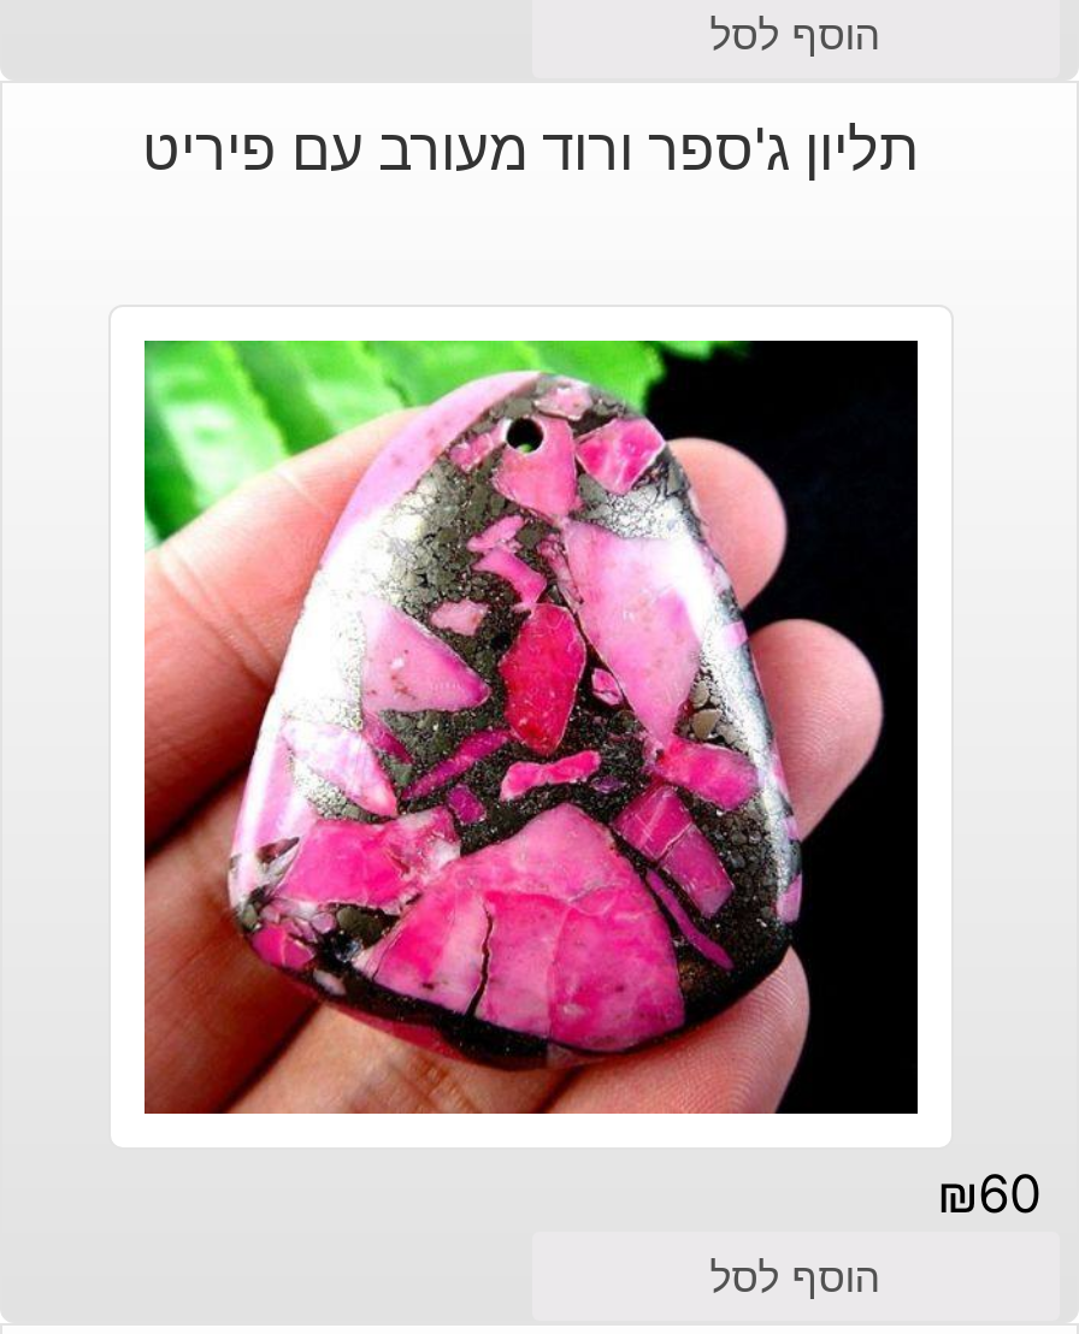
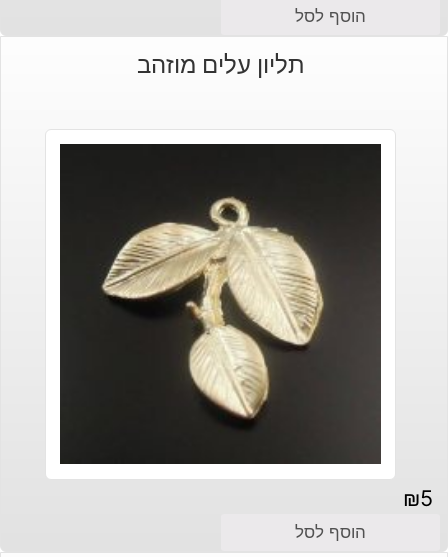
- תליון ג'ספר ורוד מעורב עם פיריט
+ תליון עלים מוזהב

- [image]
+ [image]

- ₪60
+ ₪5
